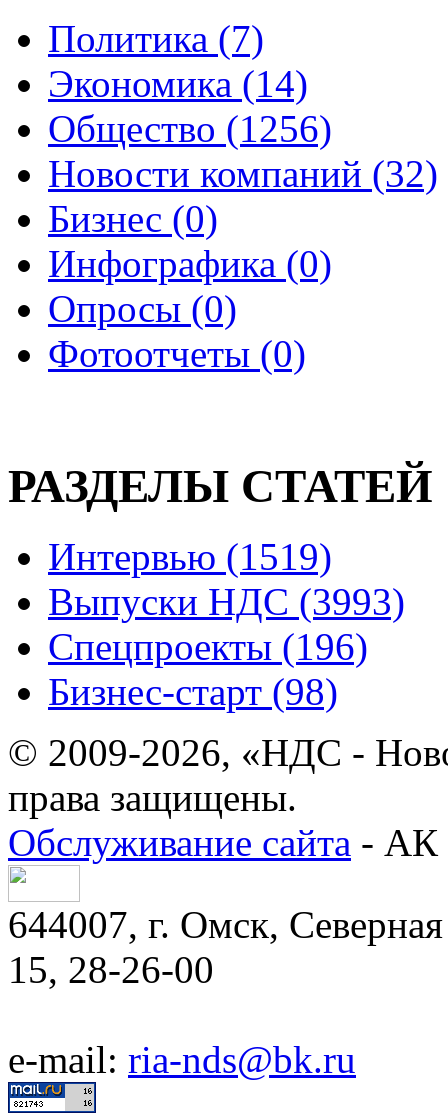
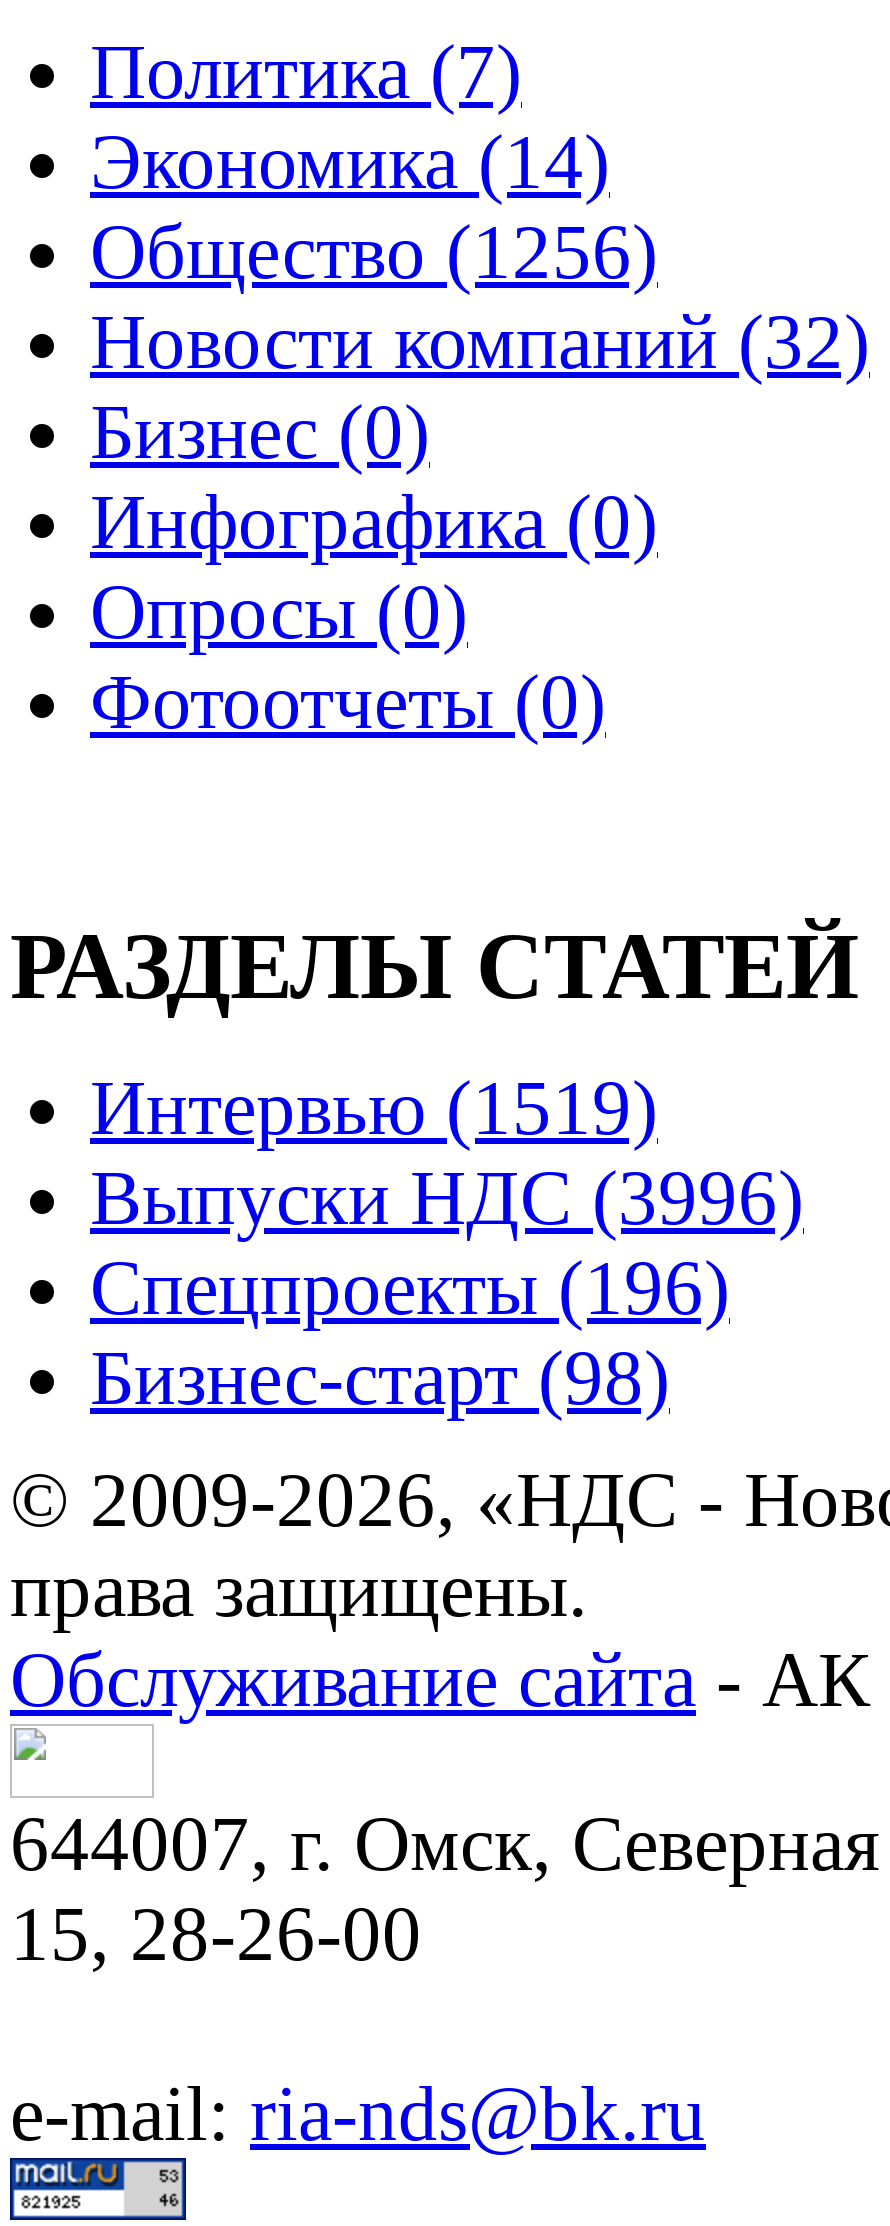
- Выпуски НДС (3993)
+ Выпуски НДС (3996)
